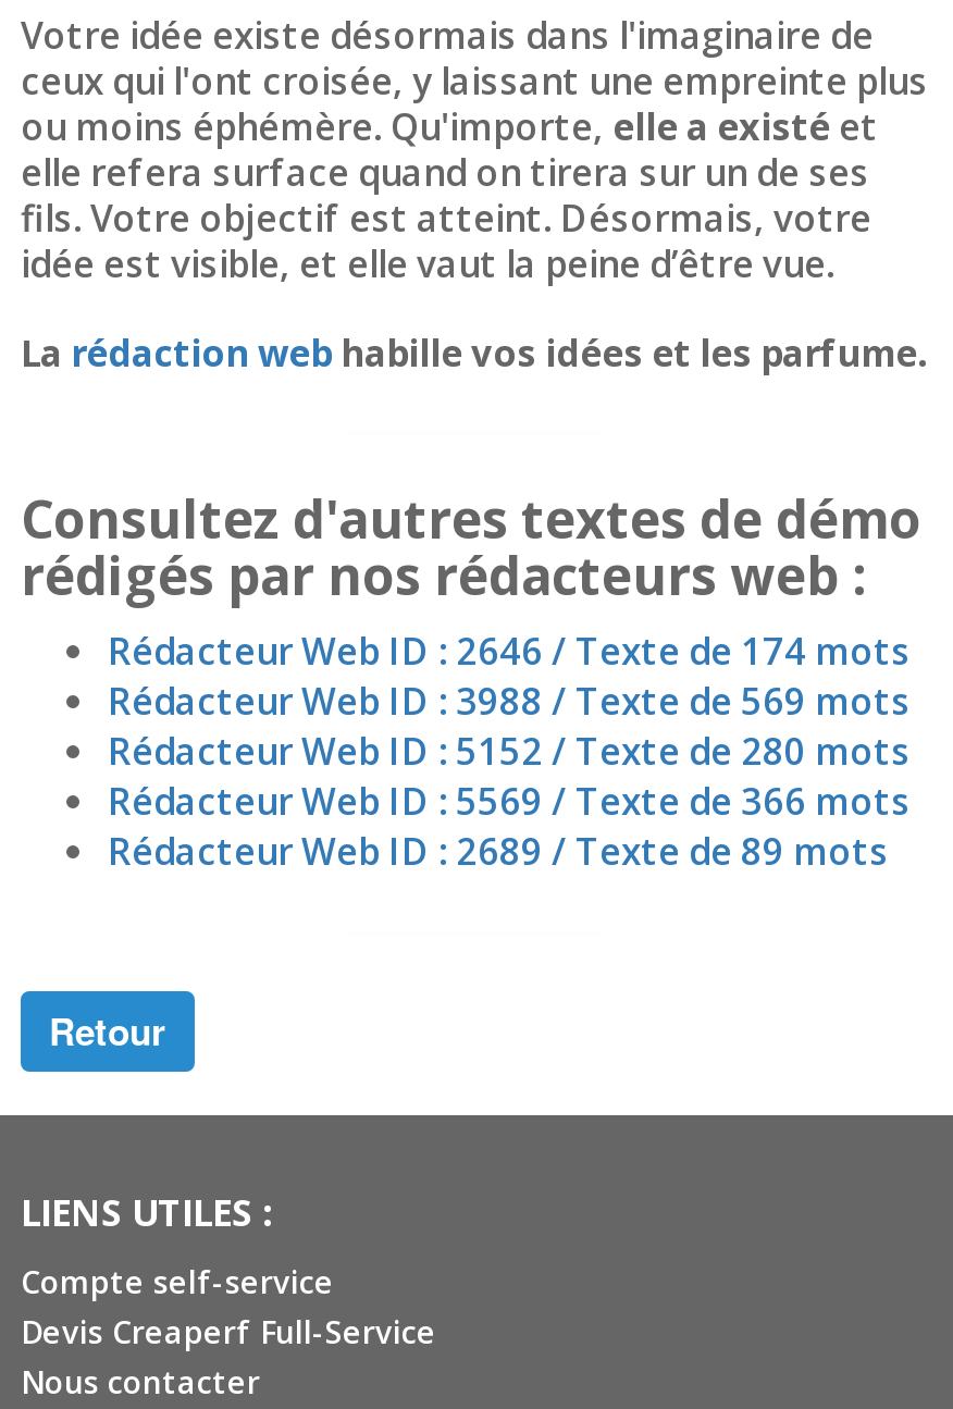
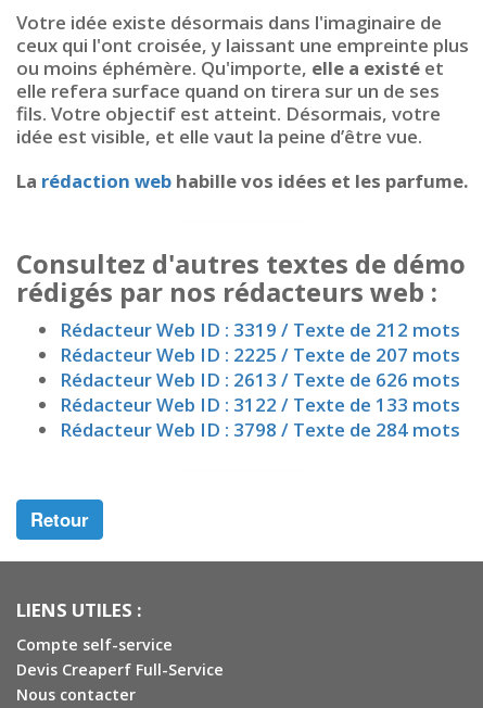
- Rédacteur Web ID : 2646 / Texte de 174 mots
+ Rédacteur Web ID : 3319 / Texte de 212 mots

- Rédacteur Web ID : 3988 / Texte de 569 mots
+ Rédacteur Web ID : 2225 / Texte de 207 mots

- Rédacteur Web ID : 5152 / Texte de 280 mots
+ Rédacteur Web ID : 2613 / Texte de 626 mots

- Rédacteur Web ID : 5569 / Texte de 366 mots
+ Rédacteur Web ID : 3122 / Texte de 133 mots

- Rédacteur Web ID : 2689 / Texte de 89 mots
+ Rédacteur Web ID : 3798 / Texte de 284 mots
